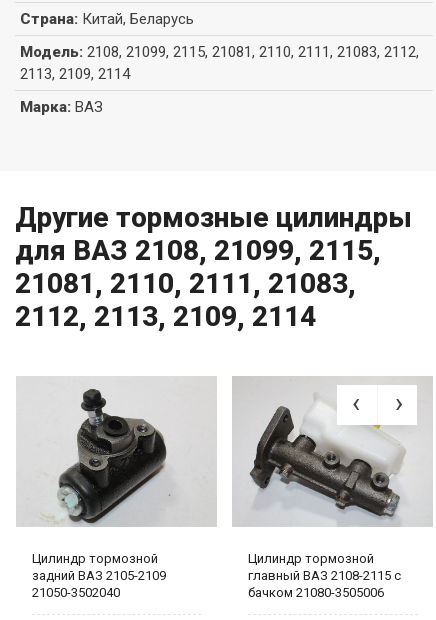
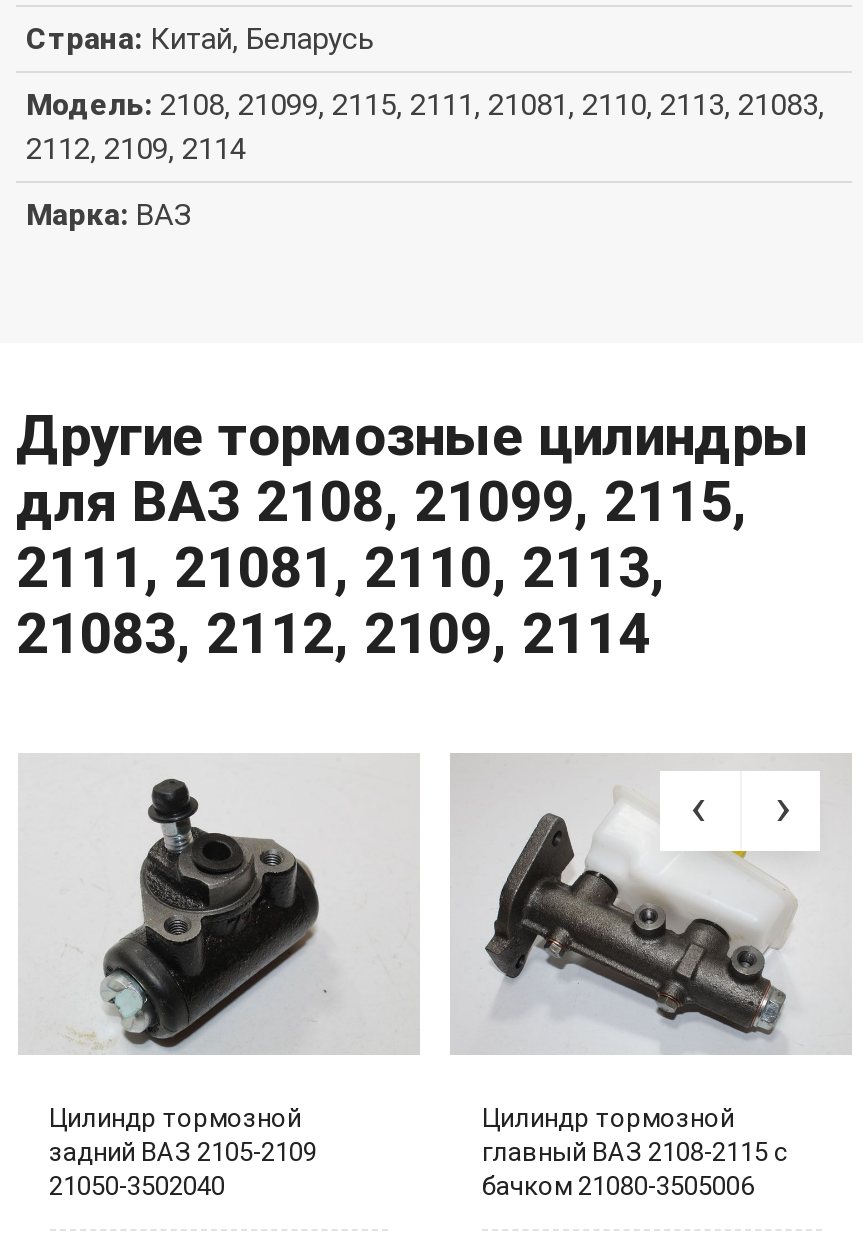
- Модель: 2108, 21099, 2115, 21081, 2110, 2111, 21083, 2112,
+ Модель: 2108, 21099, 2115, 2111, 21081, 2110, 2113, 21083,

- 2113, 2109, 2114
+ 2112, 2109, 2114

- 21081, 2110, 2111, 21083,
+ 2111, 21081, 2110, 2113,

- 2112, 2113, 2109, 2114
+ 21083, 2112, 2109, 2114
